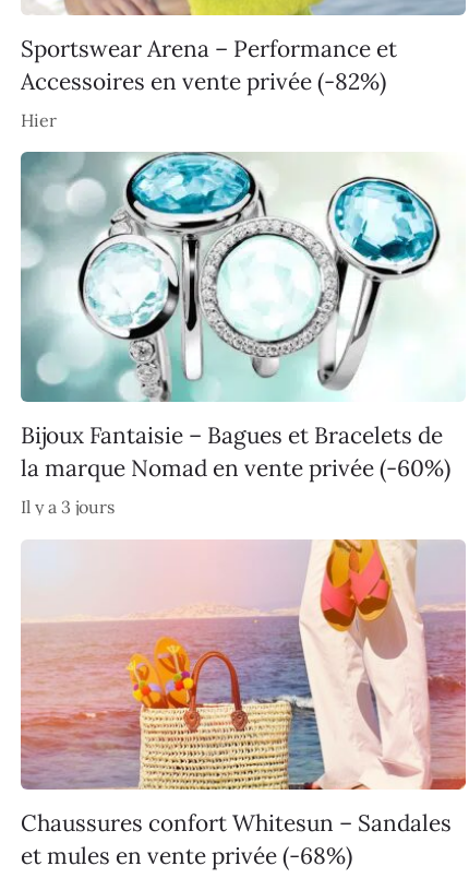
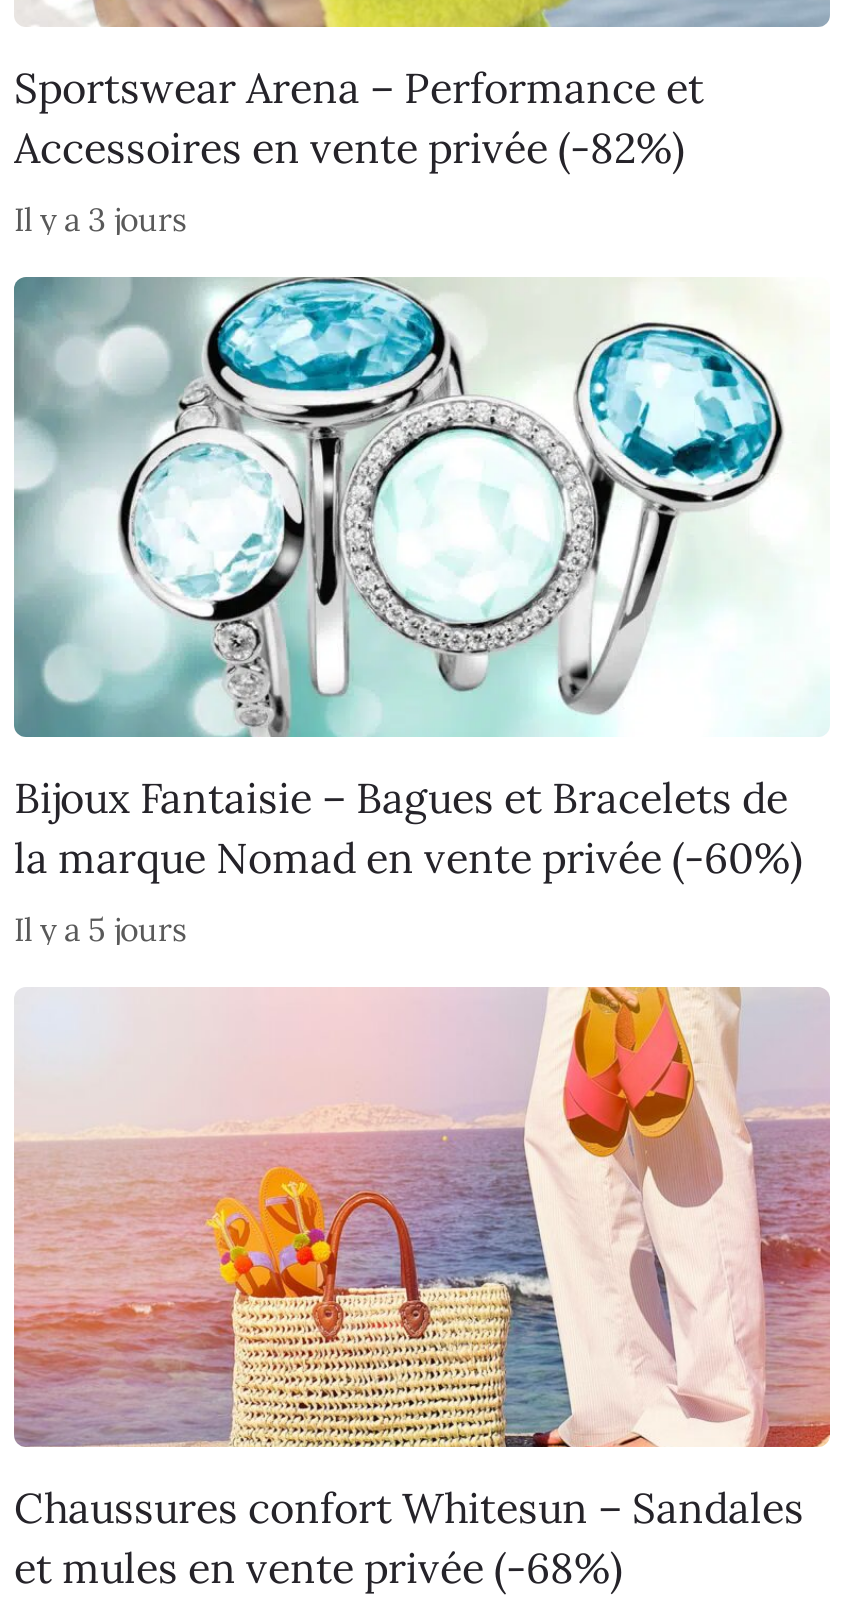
- Hier
+ Il y a 3 jours

- Il y a 3 jours
+ Il y a 5 jours
